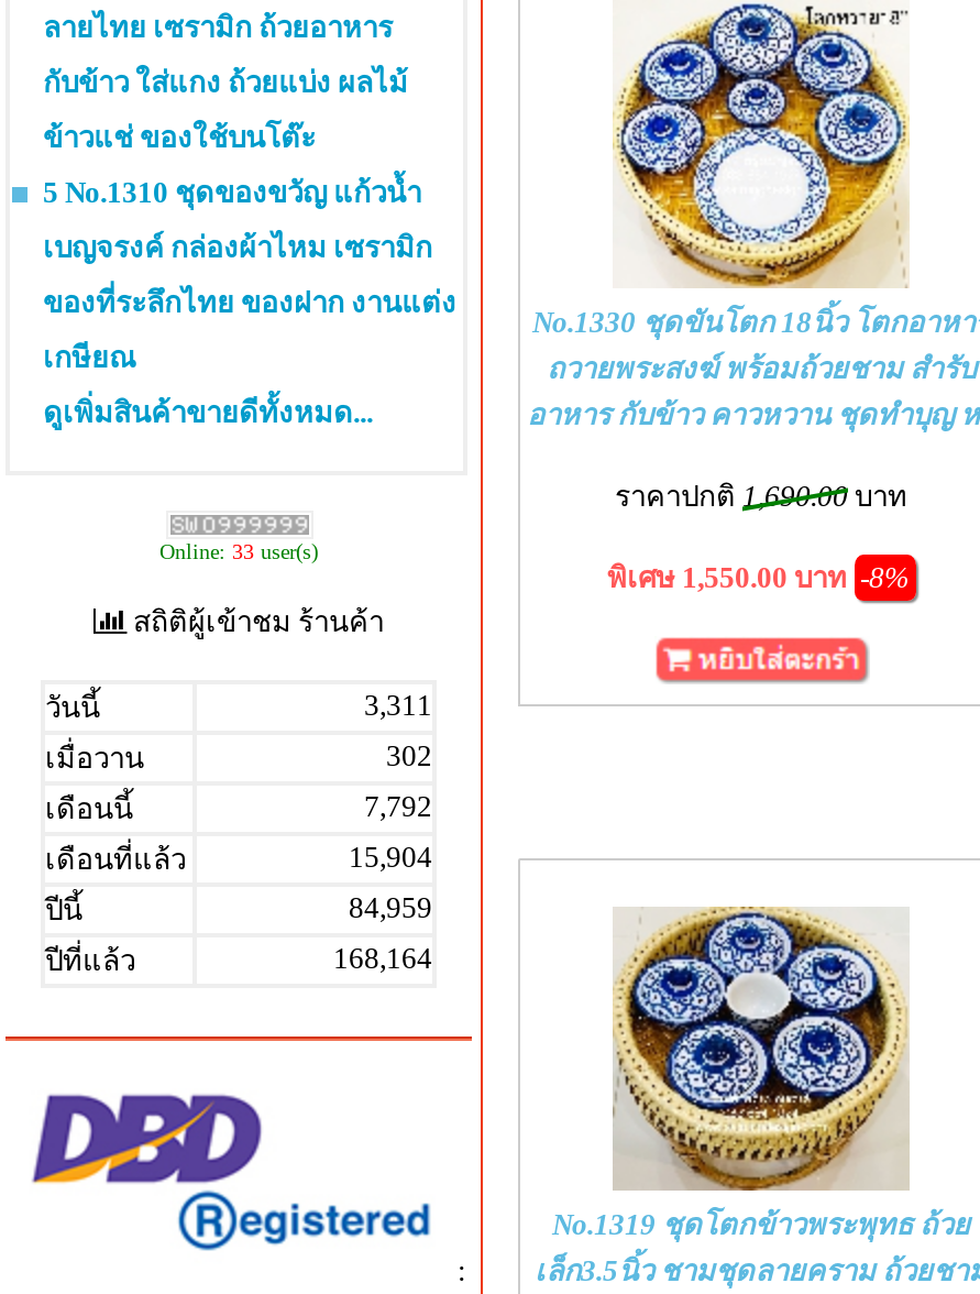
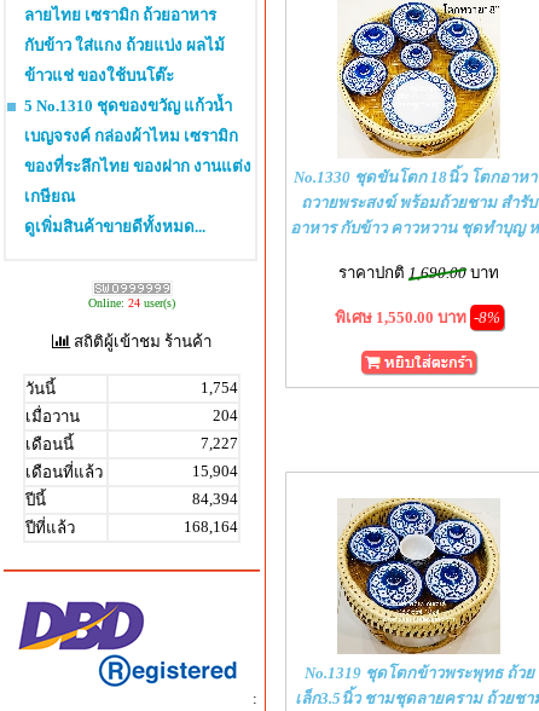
- Online: 33 user(s)
+ Online: 24 user(s)

- 3,311
+ 1,754

- 302
+ 204

- 7,792
+ 7,227

- 84,959
+ 84,394
